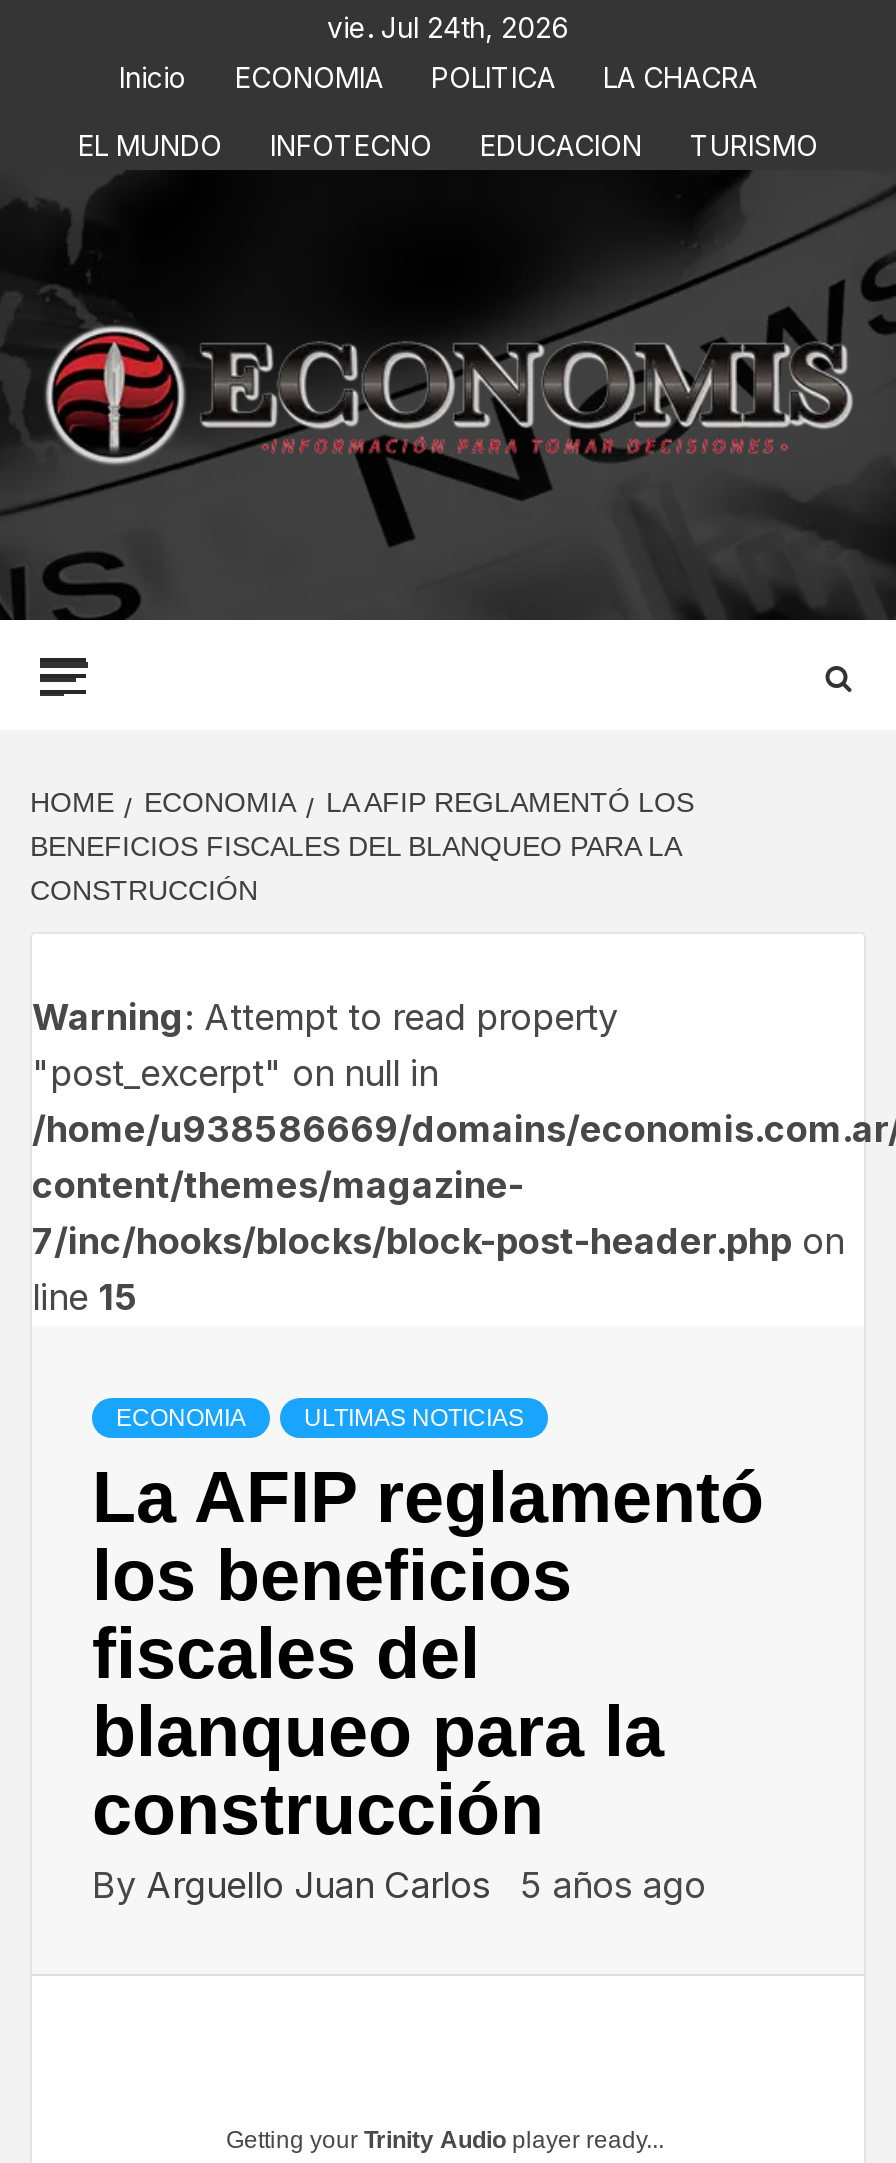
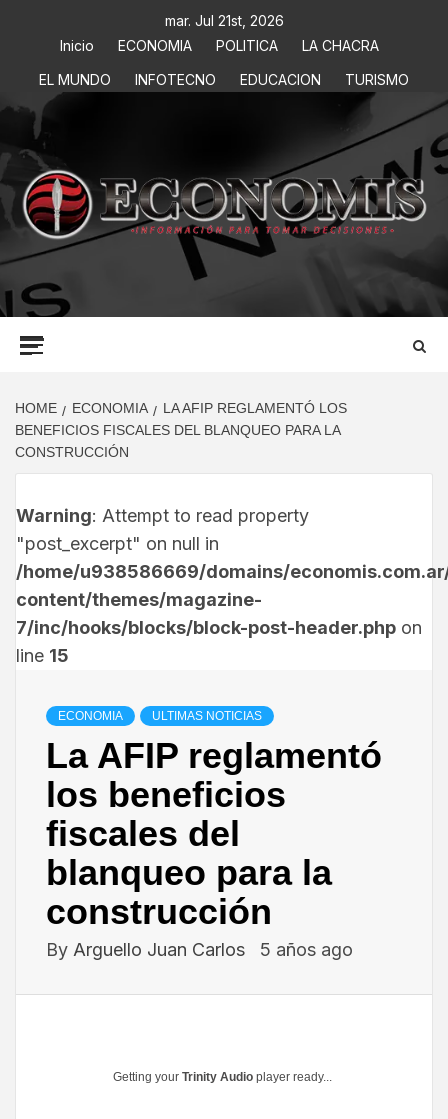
- vie. Jul 24th, 2026
+ mar. Jul 21st, 2026
